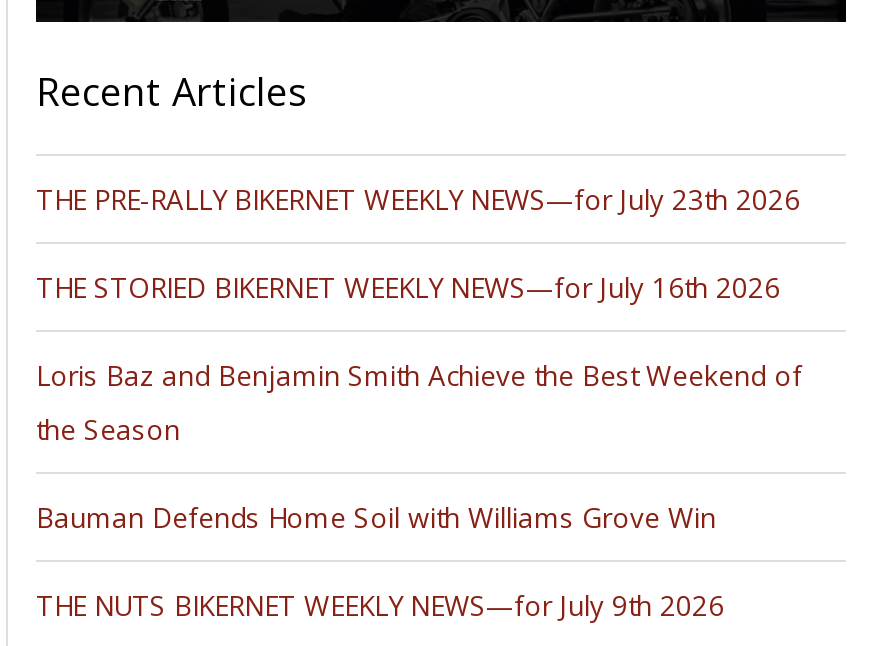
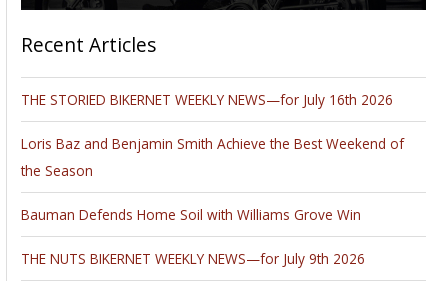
- THE PRE-RALLY BIKERNET WEEKLY NEWS—for July 23th 2026
